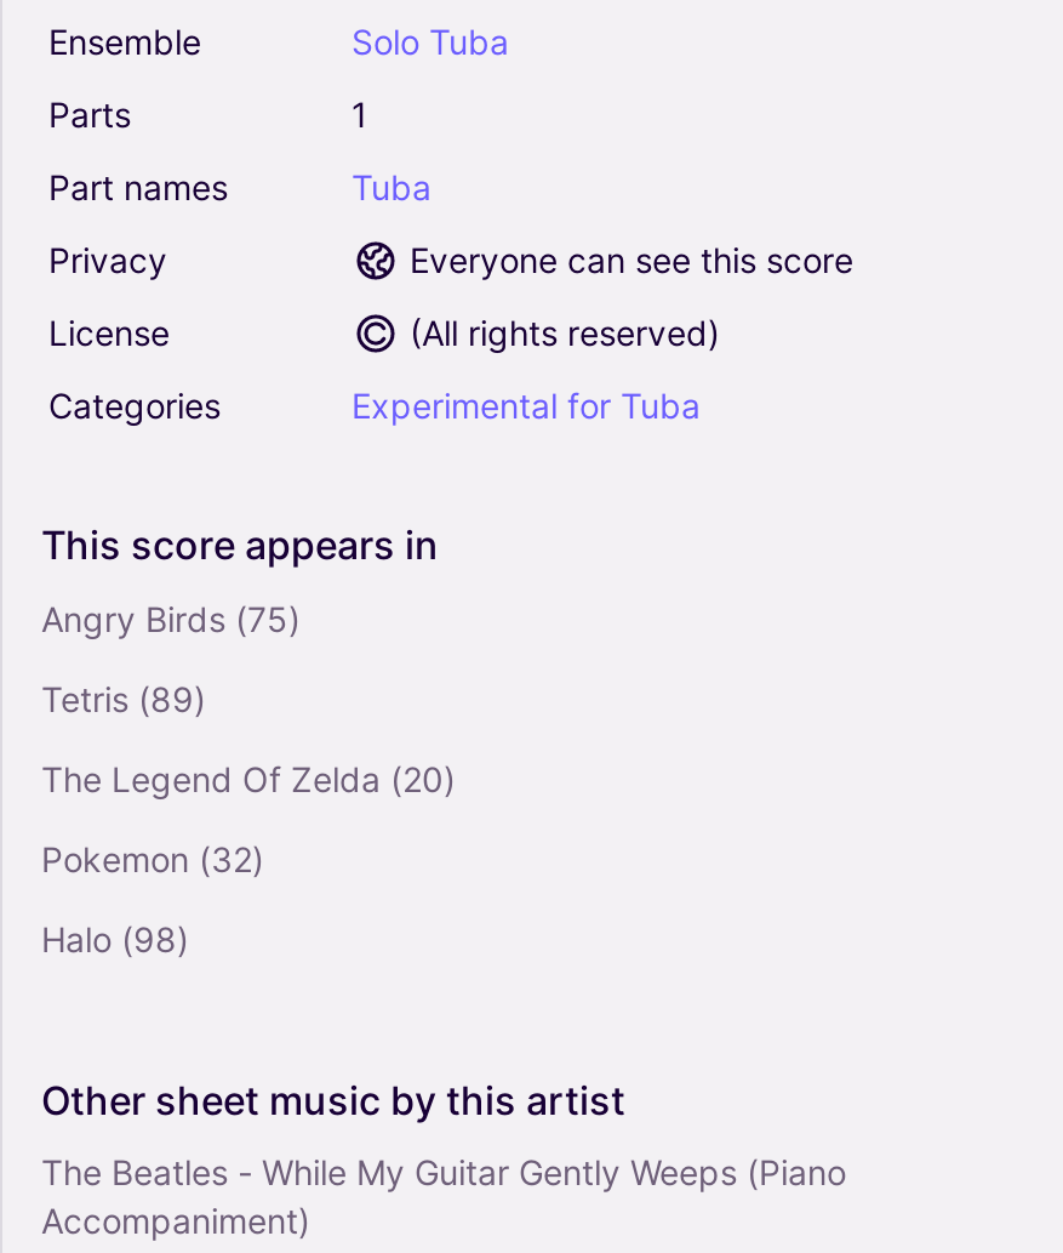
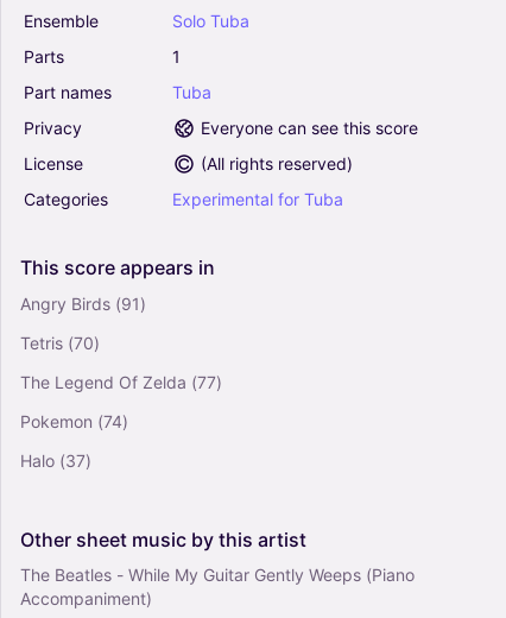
- Angry Birds (75)
+ Angry Birds (91)

- Tetris (89)
+ Tetris (70)

- The Legend Of Zelda (20)
+ The Legend Of Zelda (77)

- Pokemon (32)
+ Pokemon (74)

- Halo (98)
+ Halo (37)
